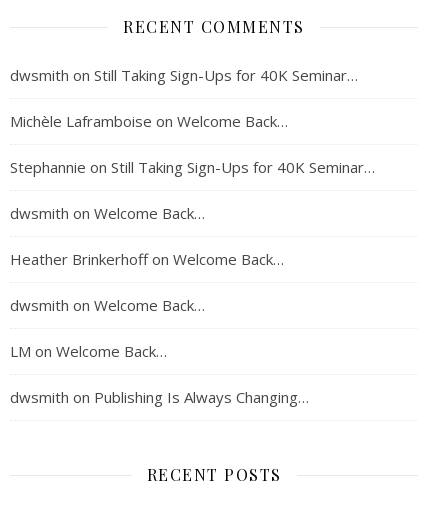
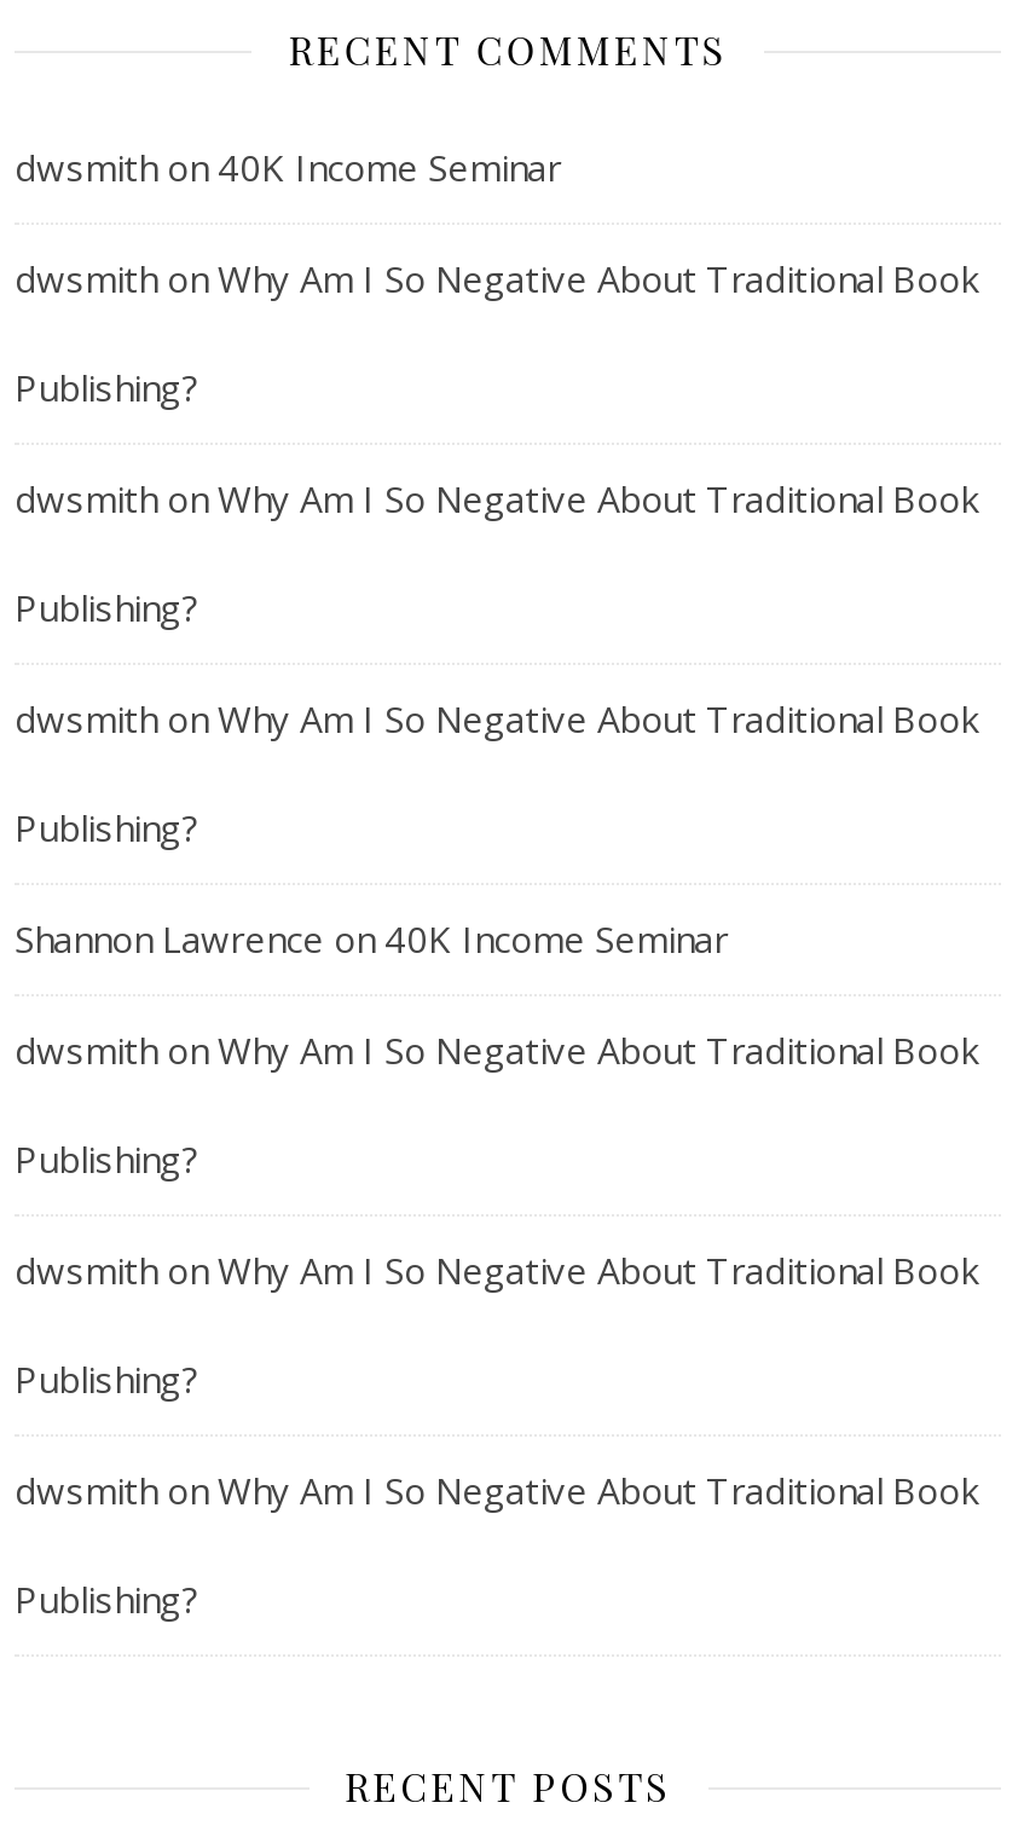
- dwsmith on Still Taking Sign-Ups for 40K Seminar…
- Michèle Laframboise on Welcome Back…
- Stephannie on Still Taking Sign-Ups for 40K Seminar…
- dwsmith on Welcome Back…
- Heather Brinkerhoff on Welcome Back…
- dwsmith on Welcome Back…
- LM on Welcome Back…
- dwsmith on Publishing Is Always Changing…
+ dwsmith on 40K Income Seminar
+ dwsmith on Why Am I So Negative About Traditional Book
+ Publishing?
+ dwsmith on Why Am I So Negative About Traditional Book
+ Publishing?
+ dwsmith on Why Am I So Negative About Traditional Book
+ Publishing?
+ Shannon Lawrence on 40K Income Seminar
+ dwsmith on Why Am I So Negative About Traditional Book
+ Publishing?
+ dwsmith on Why Am I So Negative About Traditional Book
+ Publishing?
+ dwsmith on Why Am I So Negative About Traditional Book
+ Publishing?
